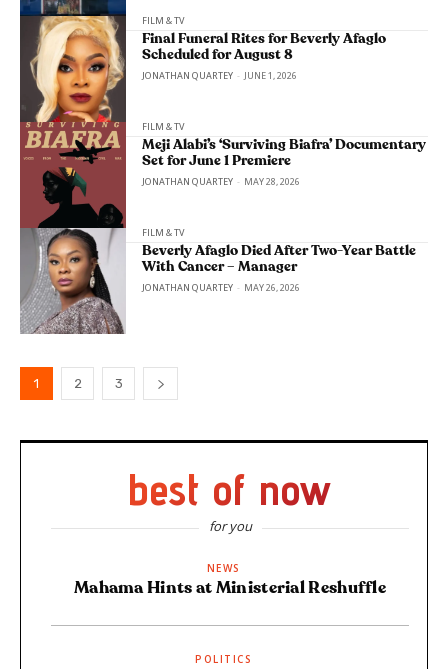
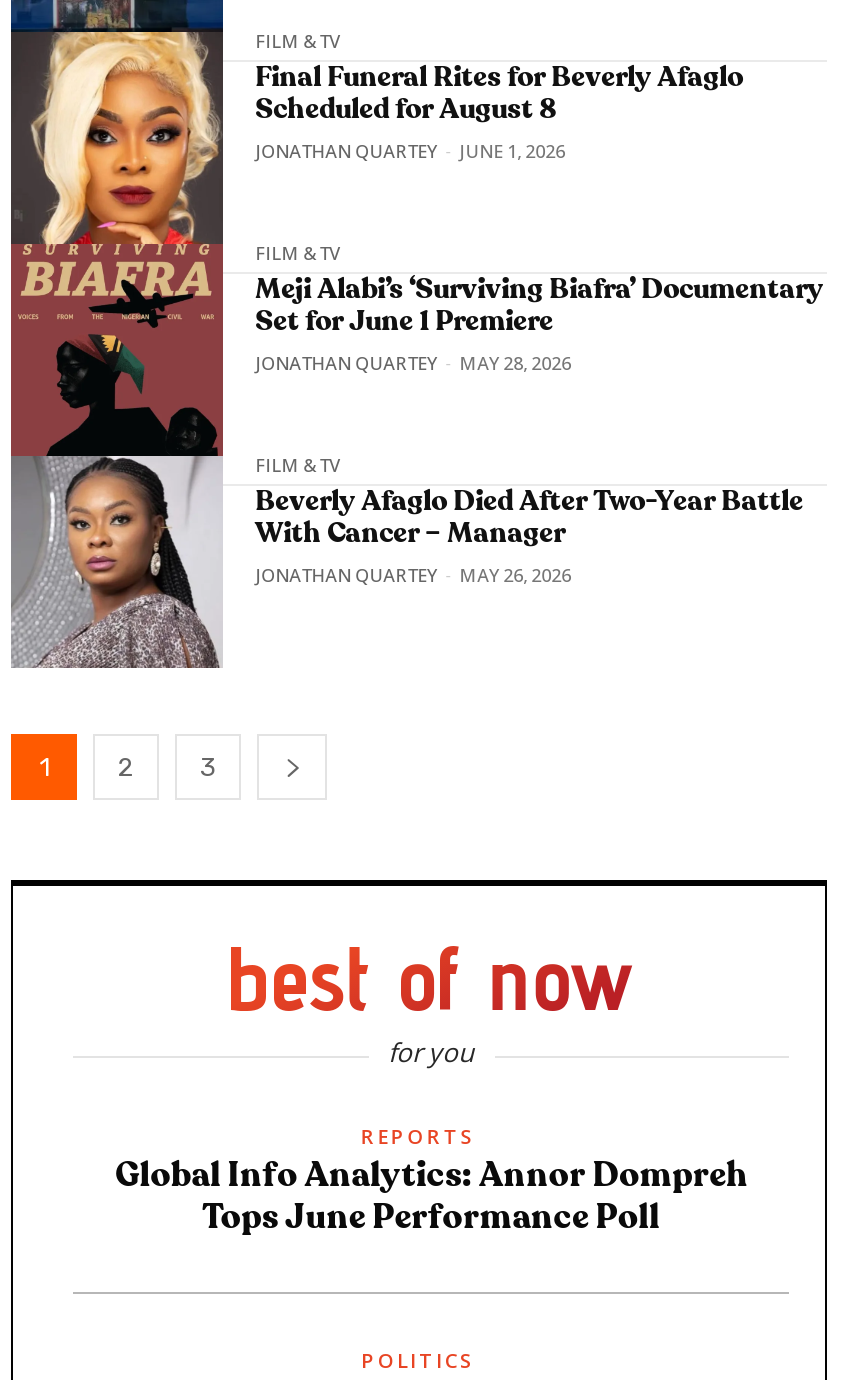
- NEWS
- Mahama Hints at Ministerial Reshuffle
+ REPORTS
+ Global Info Analytics: Annor Dompreh
+ Tops June Performance Poll
